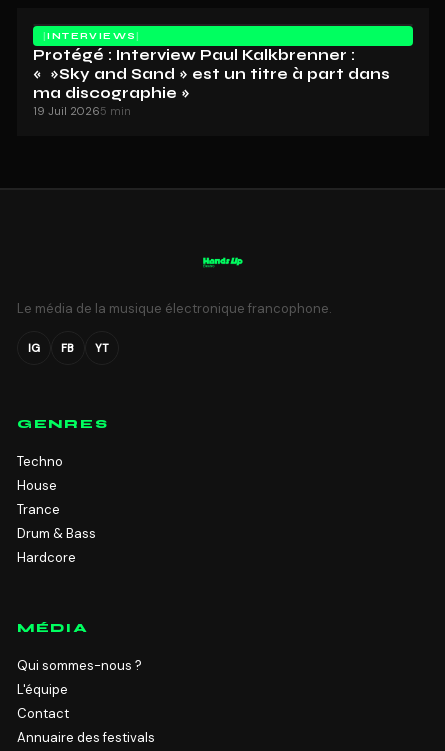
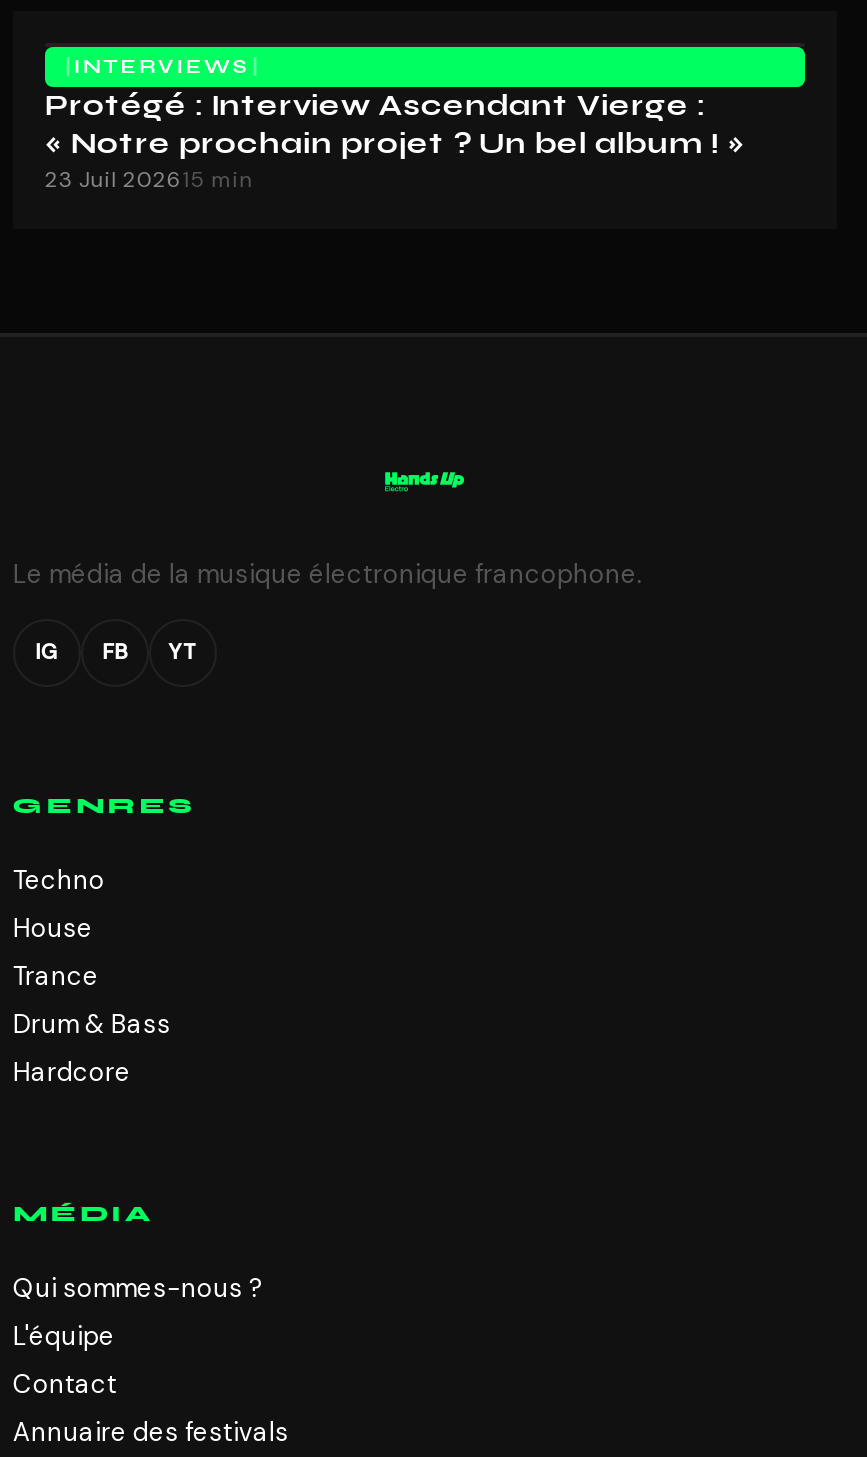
- Protégé : Interview Paul Kalkbrenner :
- « »Sky and Sand » est un titre à part dans
- ma discographie »
- 19 Juil 20265 min
+ Protégé : Interview Ascendant Vierge :
+ « Notre prochain projet ? Un bel album ! »
+ 23 Juil 2026 15 min
